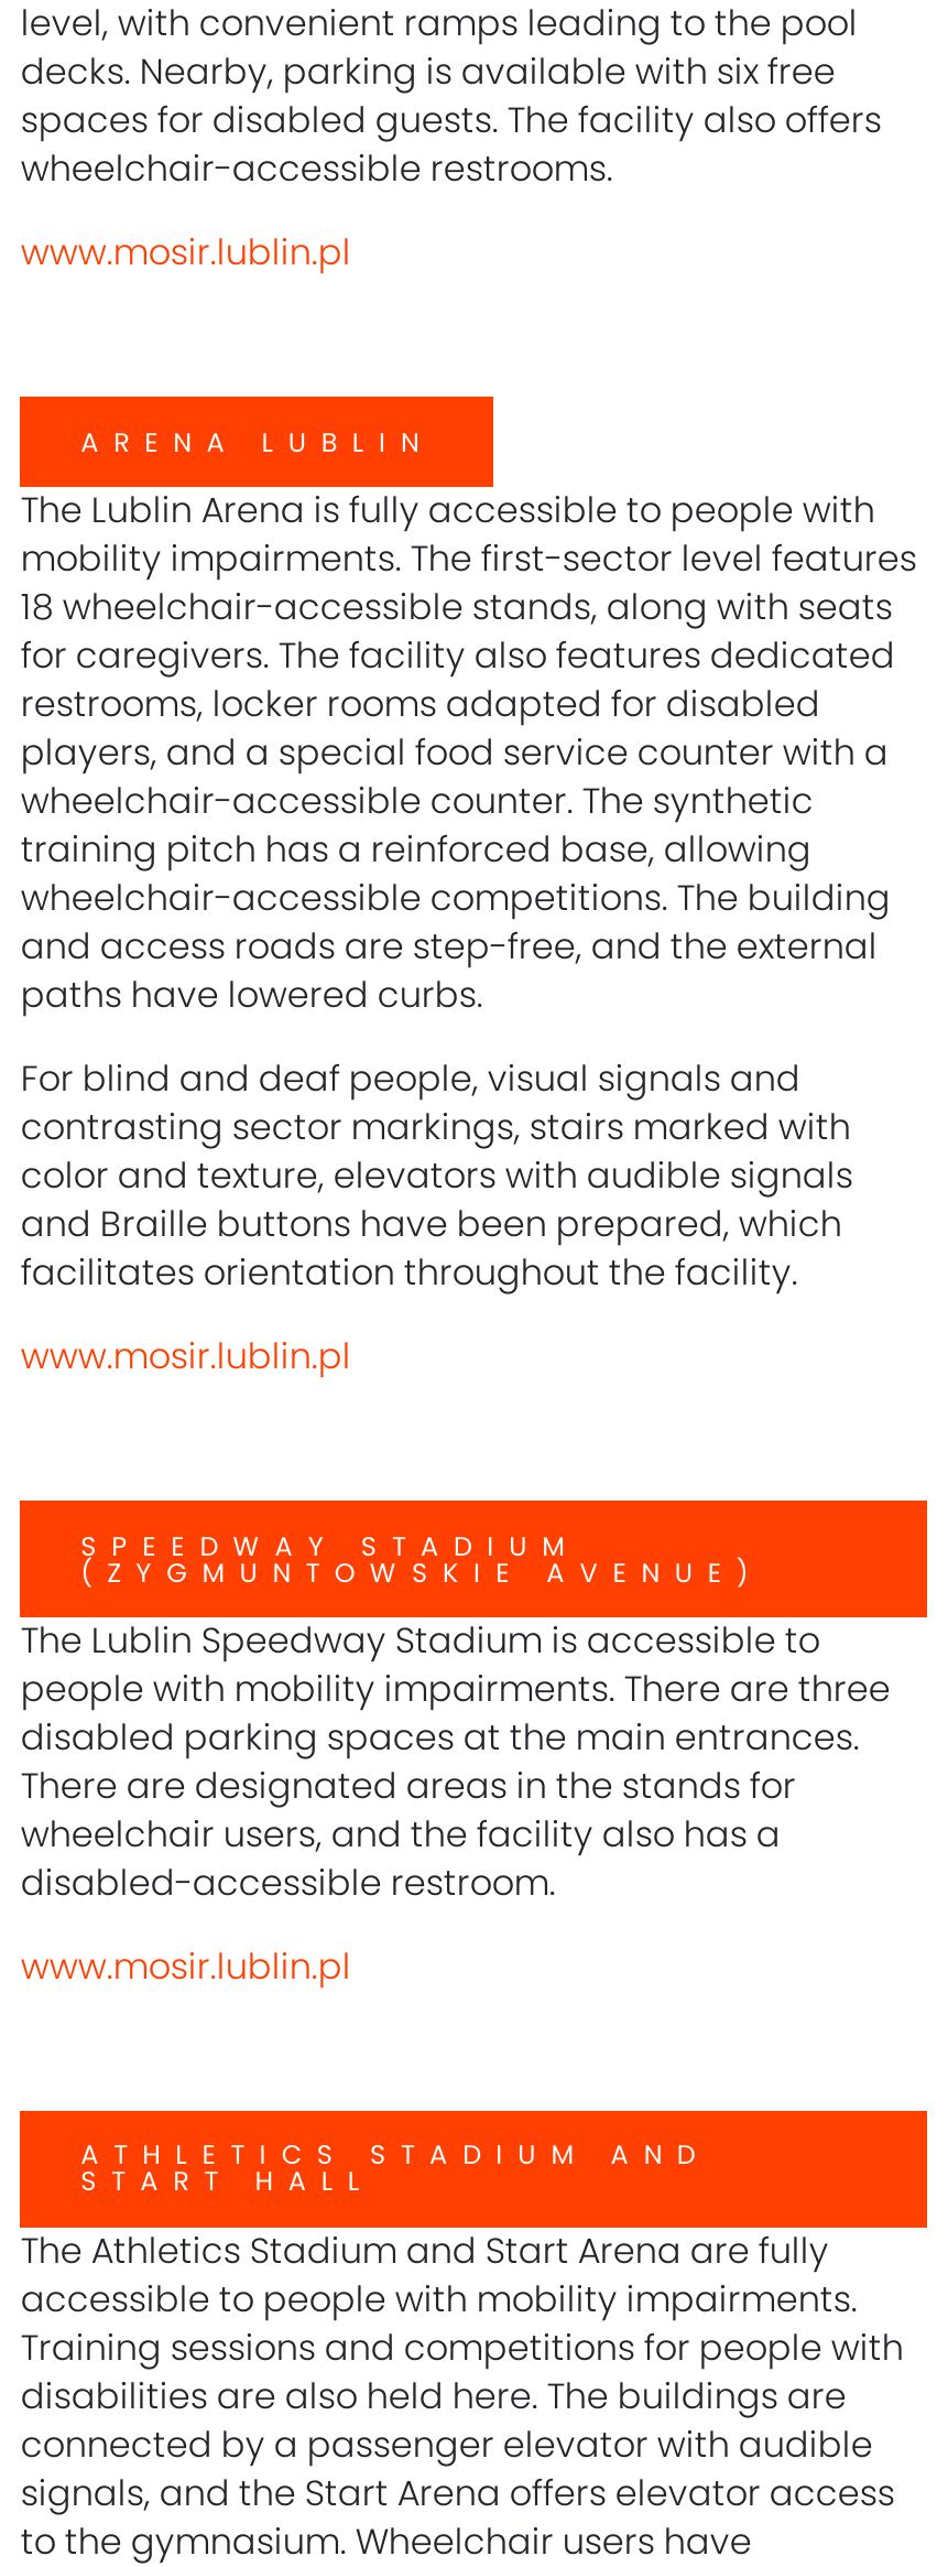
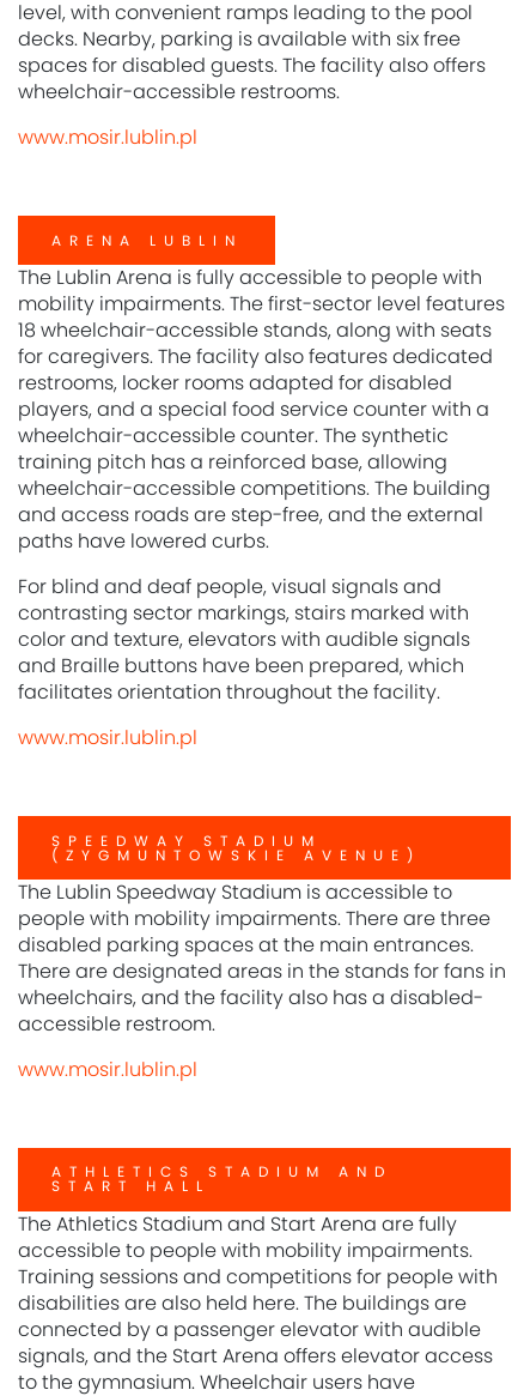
- There are designated areas in the stands for
- wheelchair users, and the facility also has a
- disabled-accessible restroom.
+ There are designated areas in the stands for fans in
+ wheelchairs, and the facility also has a disabled-
+ accessible restroom.
